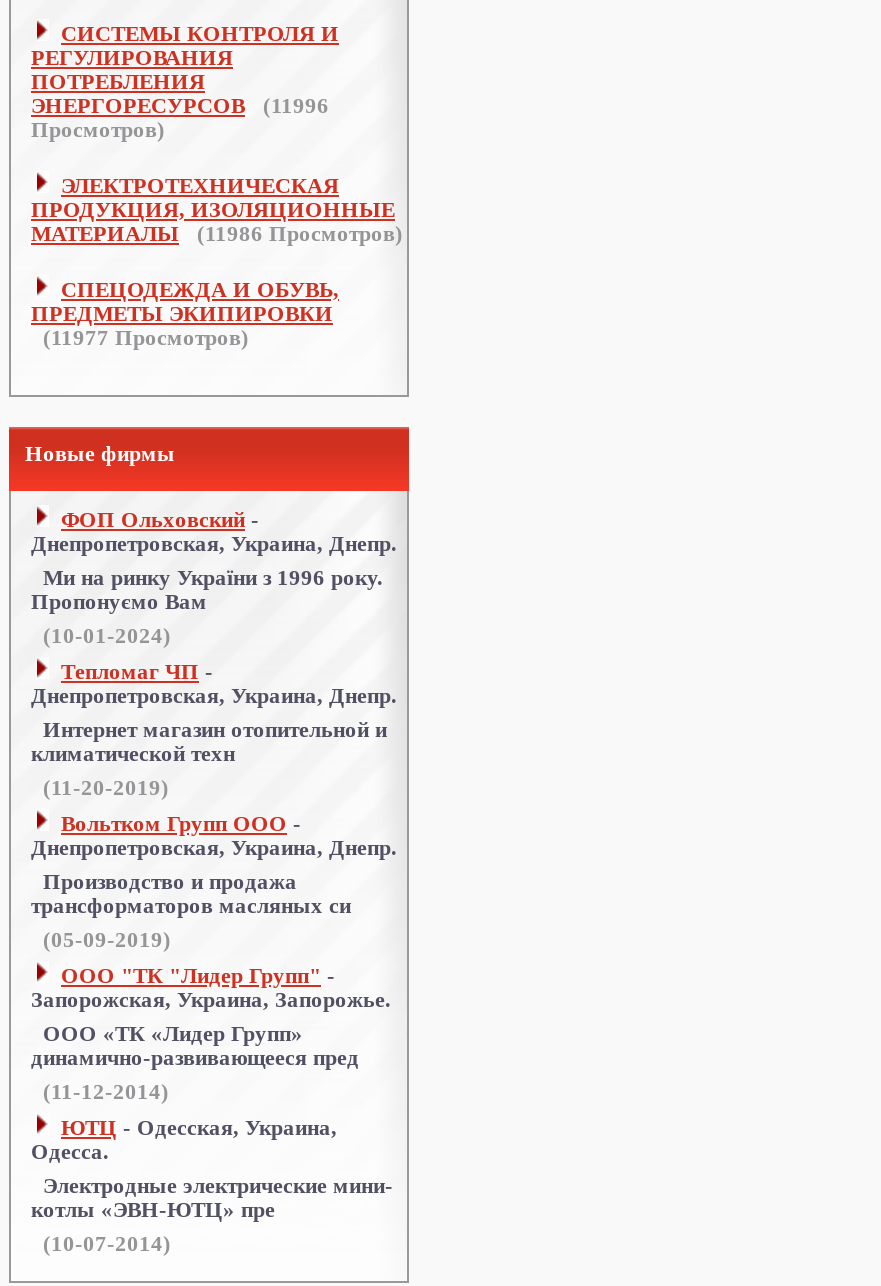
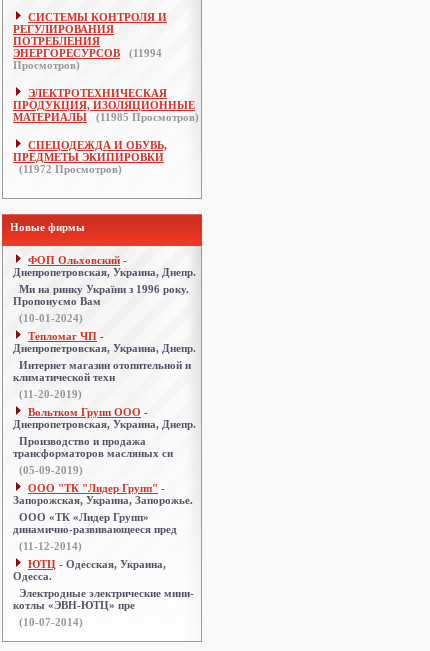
- ЭНЕРГОРЕСУРСОВ (11996
+ ЭНЕРГОРЕСУРСОВ (11994

- МАТЕРИАЛЫ (11986Просмотров)
+ МАТЕРИАЛЫ (11985Просмотров)

- (11977Просмотров)
+ (11972Просмотров)
